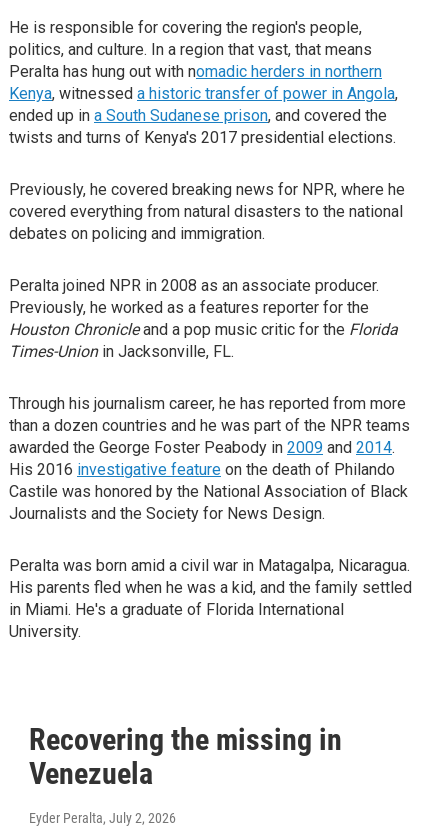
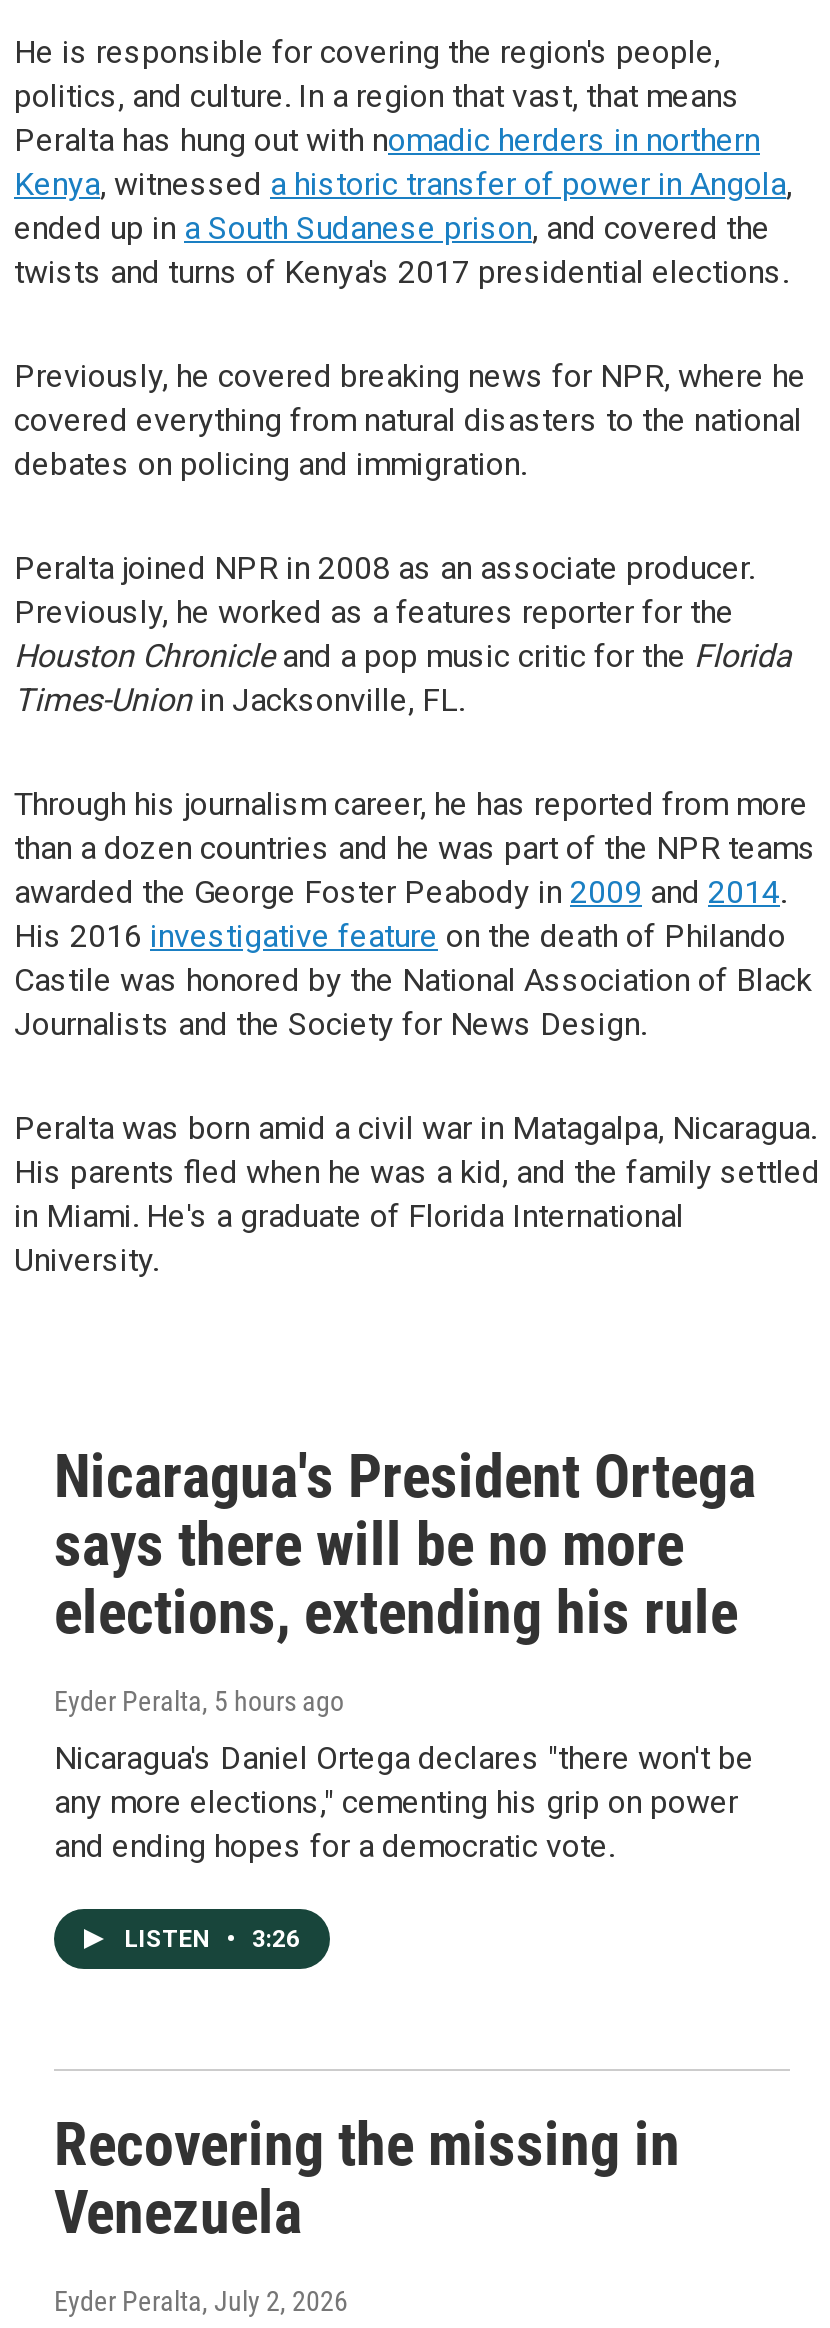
+ Nicaragua's President Ortega
+ says there will be no more
+ elections, extending his rule
+ Eyder Peralta, 5 hours ago
+ Nicaragua's Daniel Ortega declares "there won't be
+ any more elections," cementing his grip on power
+ and ending hopes for a democratic vote.
+ LISTEN • 3:26
